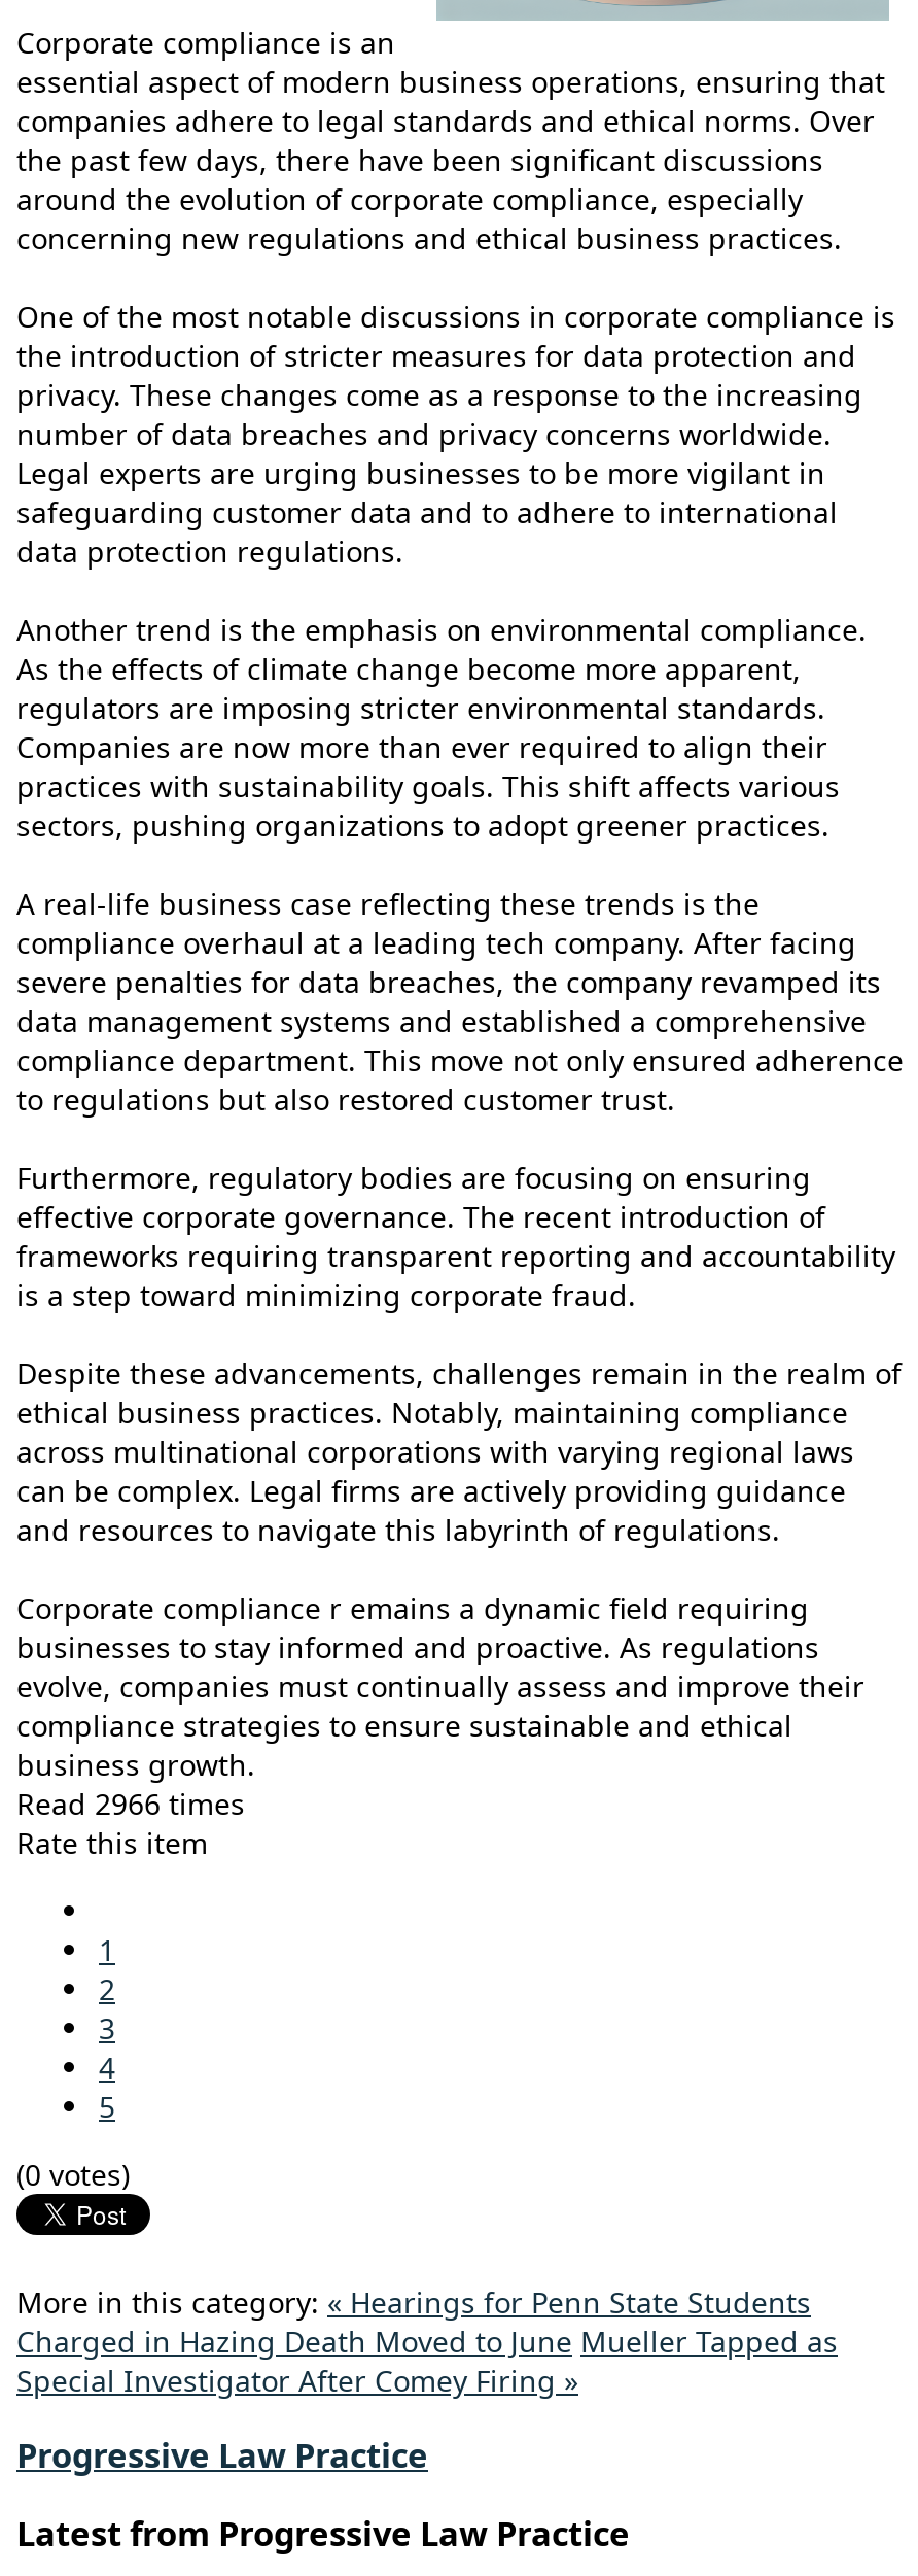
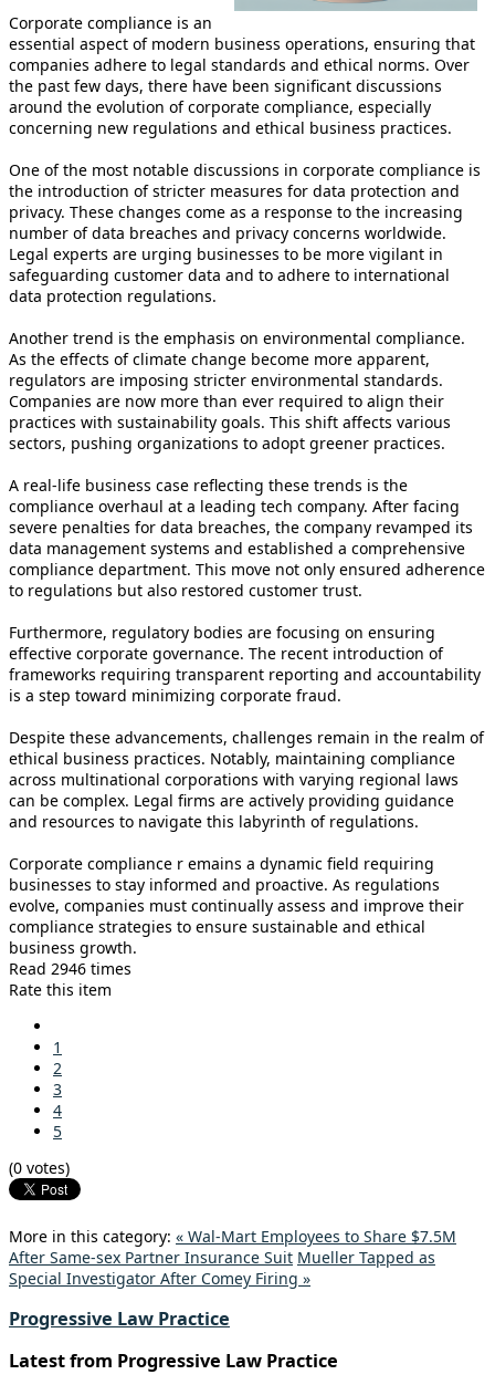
- Read 2966 times
+ Read 2946 times

- More in this category: « Hearings for Penn State Students
- Charged in Hazing Death Moved to June Mueller Tapped as
+ More in this category: « Wal-Mart Employees to Share $7.5M
+ After Same-sex Partner Insurance Suit Mueller Tapped as
